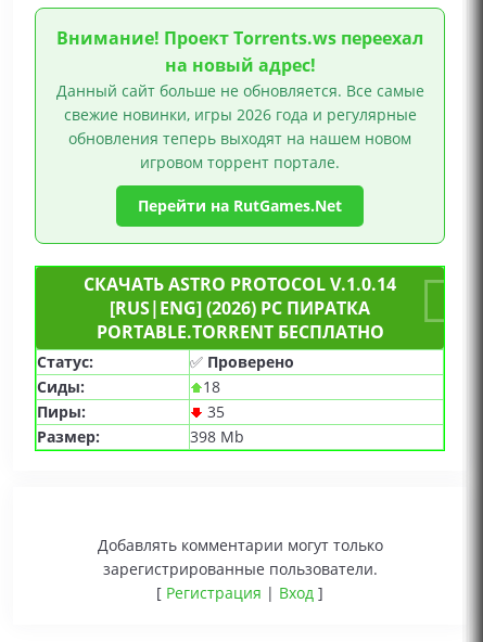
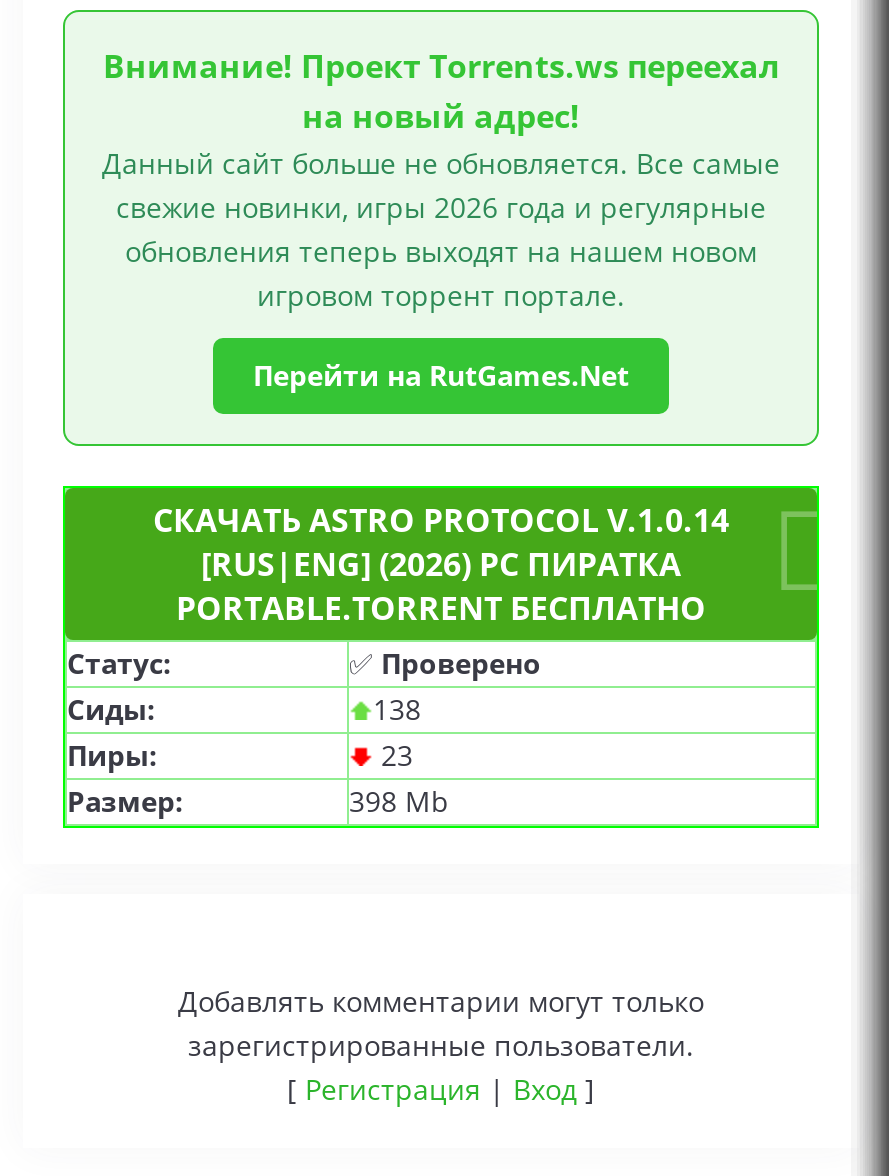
- 18
+ 138

- 35
+ 23
